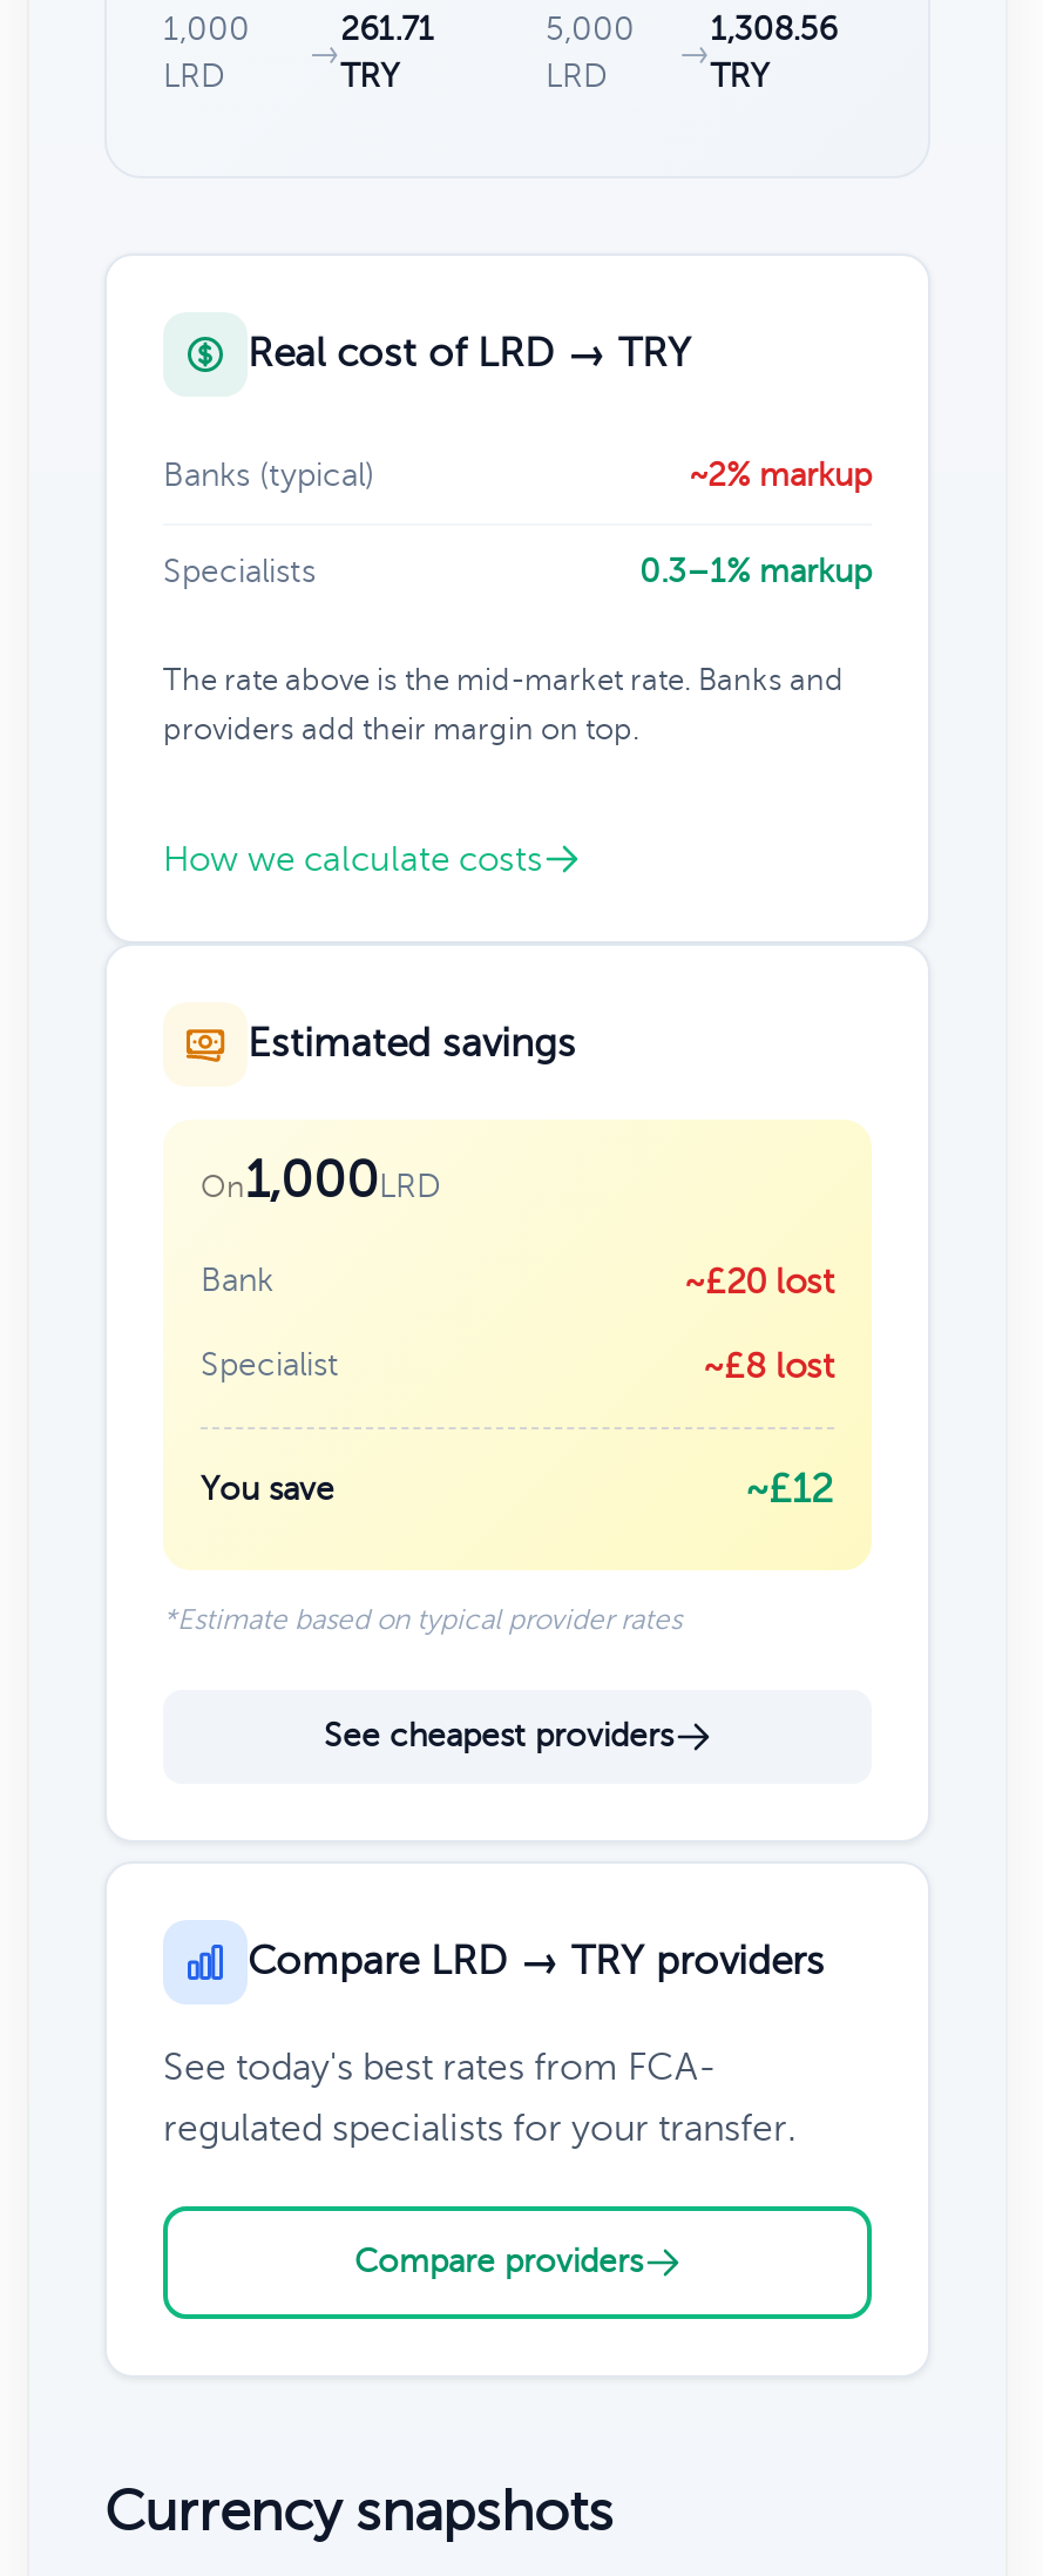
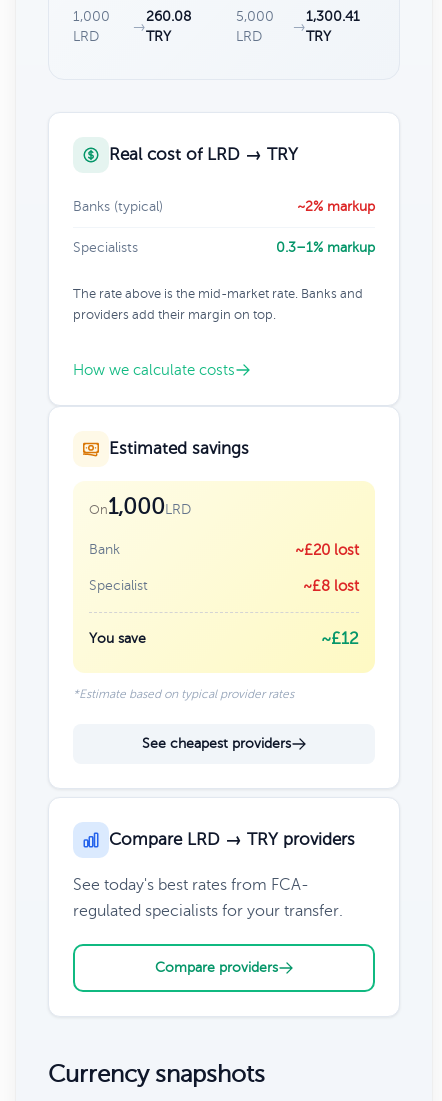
- 261.71
+ 260.08

- 1,308.56
+ 1,300.41
